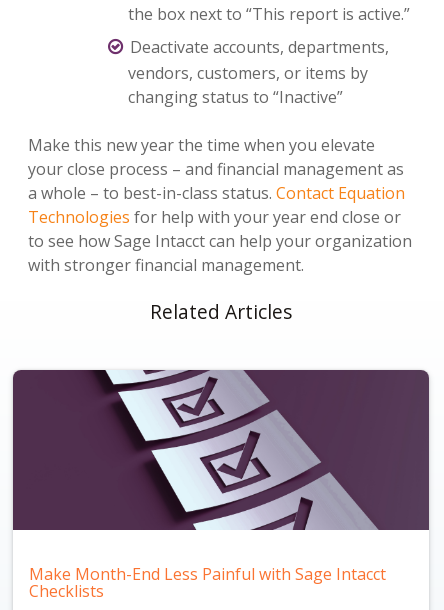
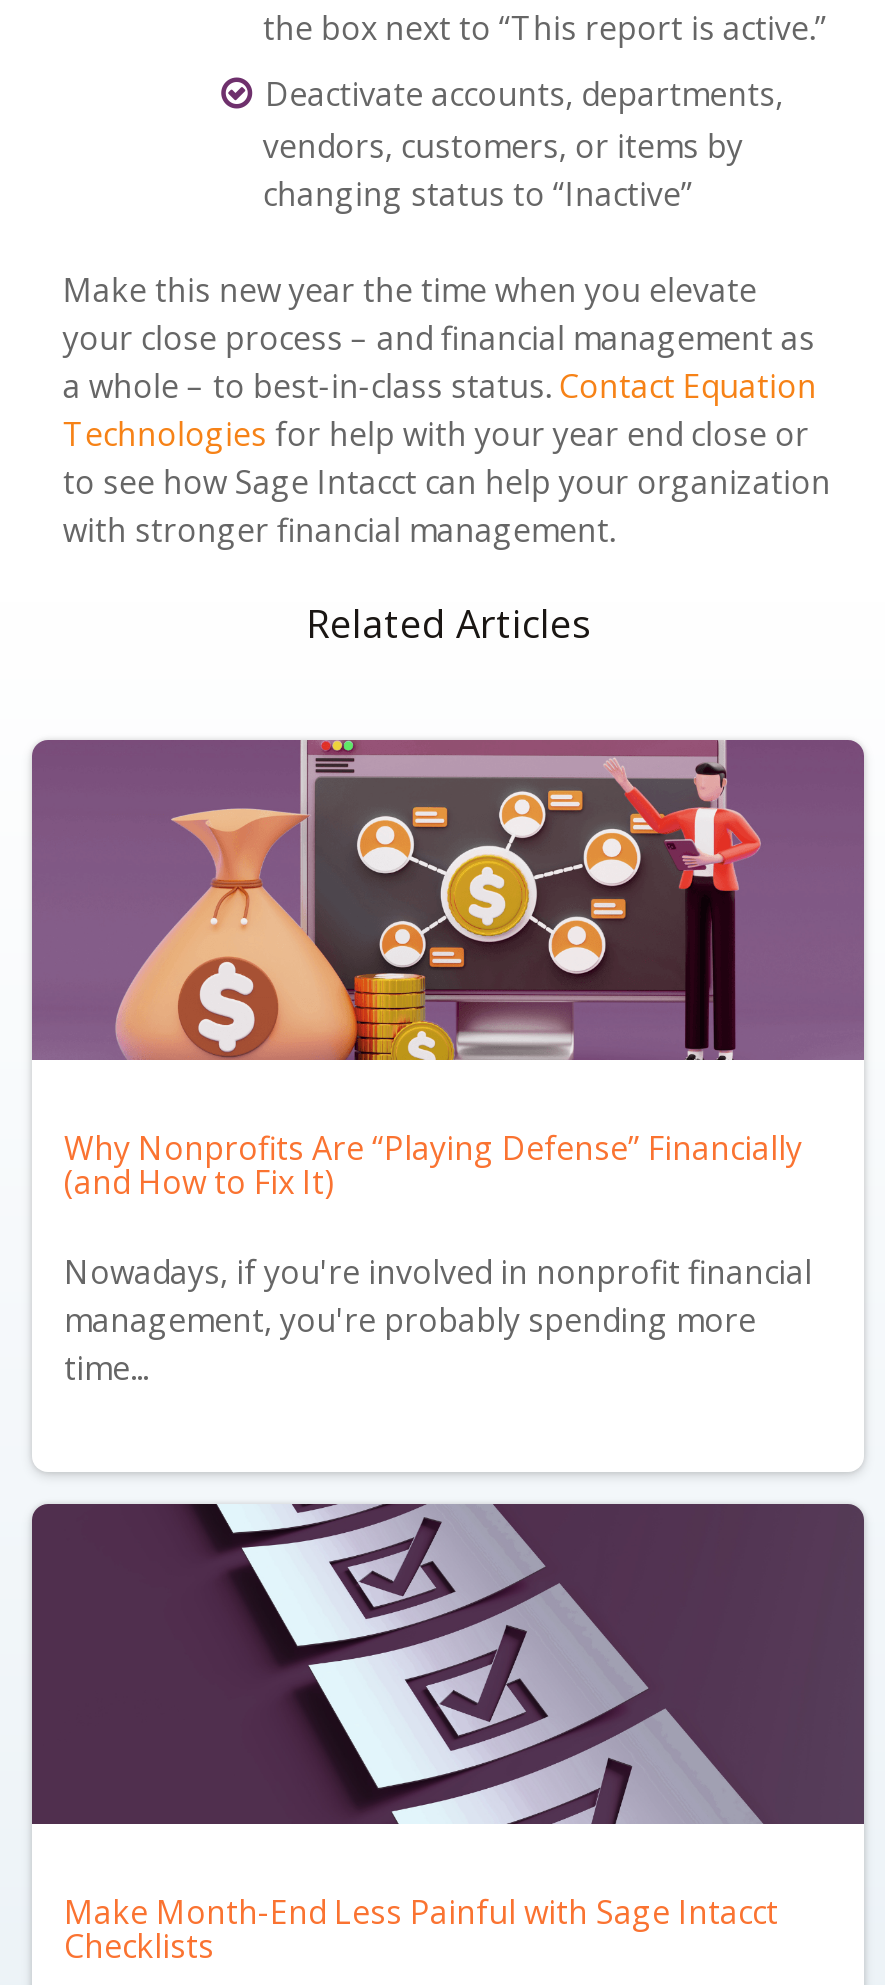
+ [image]
+ Why Nonprofits Are “Playing Defense” Financially
+ (and How to Fix It)
+ Nowadays, if you're involved in nonprofit financial
+ management, you're probably spending more
+ time...
